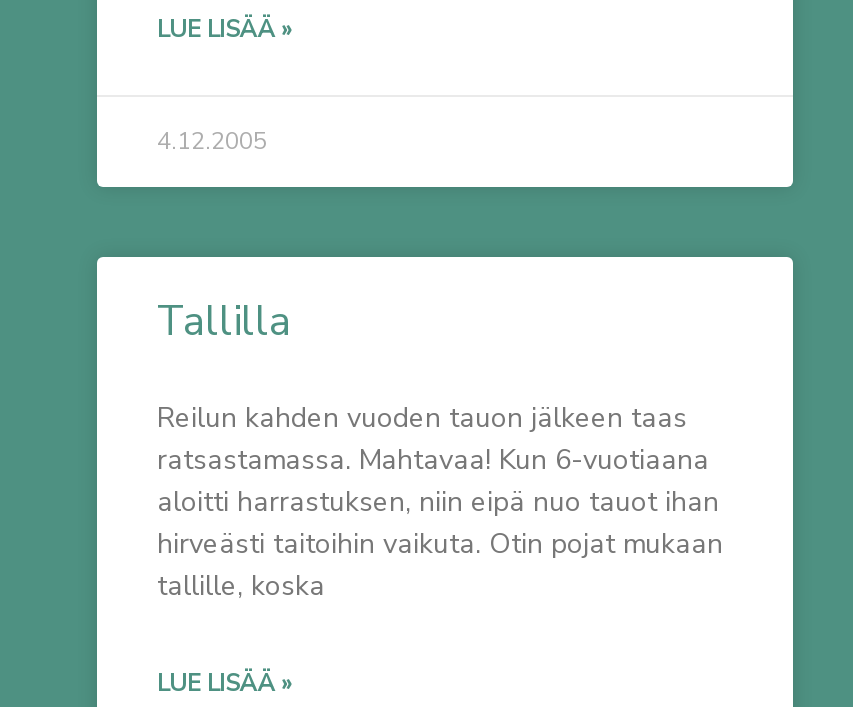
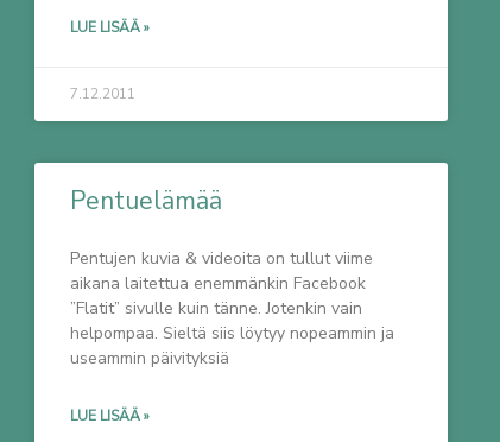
- 4.12.2005
+ 7.12.2011

- Tallilla
+ Pentuelämää

- Reilun kahden vuoden tauon jälkeen taas
- ratsastamassa. Mahtavaa! Kun 6-vuotiaana
- aloitti harrastuksen, niin eipä nuo tauot ihan
- hirveästi taitoihin vaikuta. Otin pojat mukaan
- tallille, koska
+ Pentujen kuvia & videoita on tullut viime
+ aikana laitettua enemmänkin Facebook
+ ”Flatit” sivulle kuin tänne. Jotenkin vain
+ helpompaa. Sieltä siis löytyy nopeammin ja
+ useammin päivityksiä
